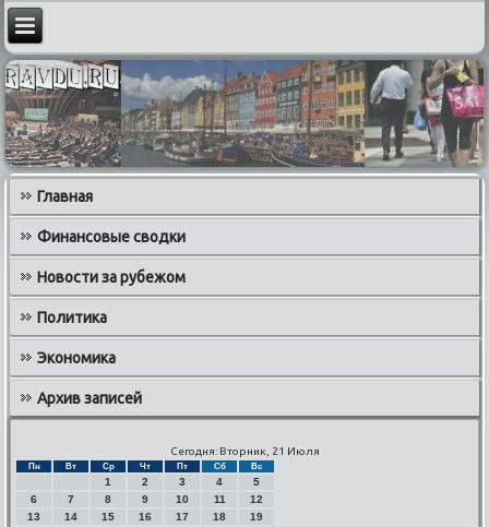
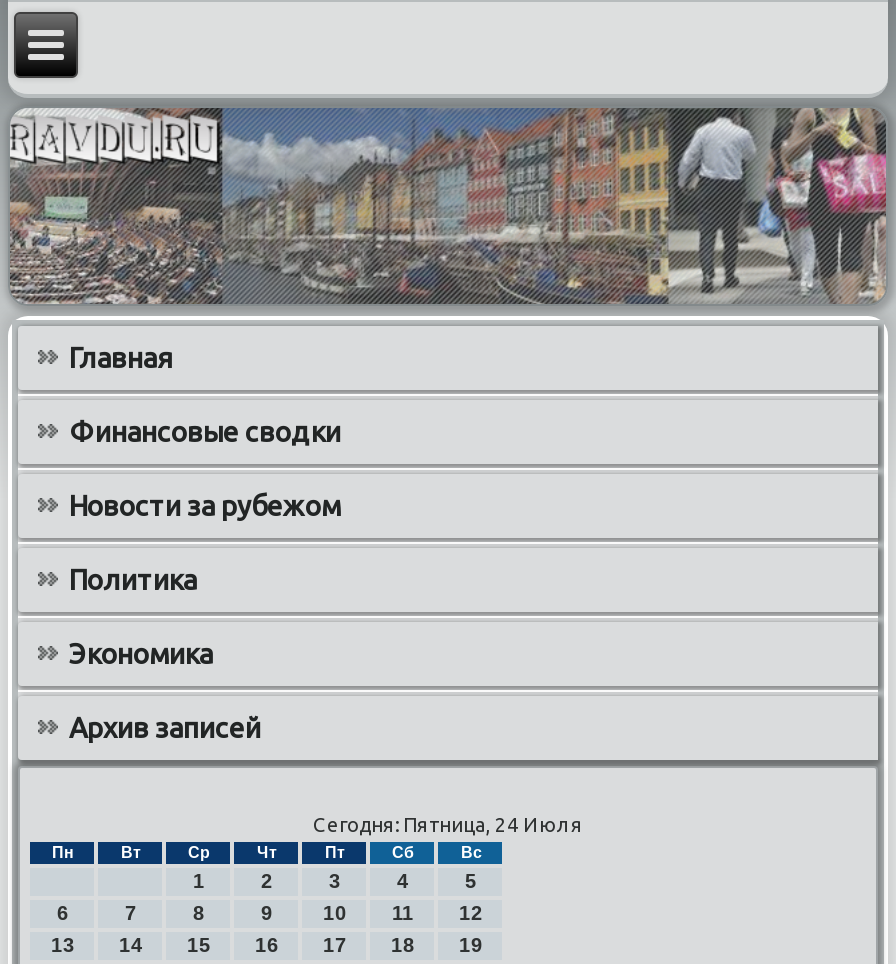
- Сегодня: Вторник, 21 Июля
+ Сегодня: Пятница, 24 Июля
